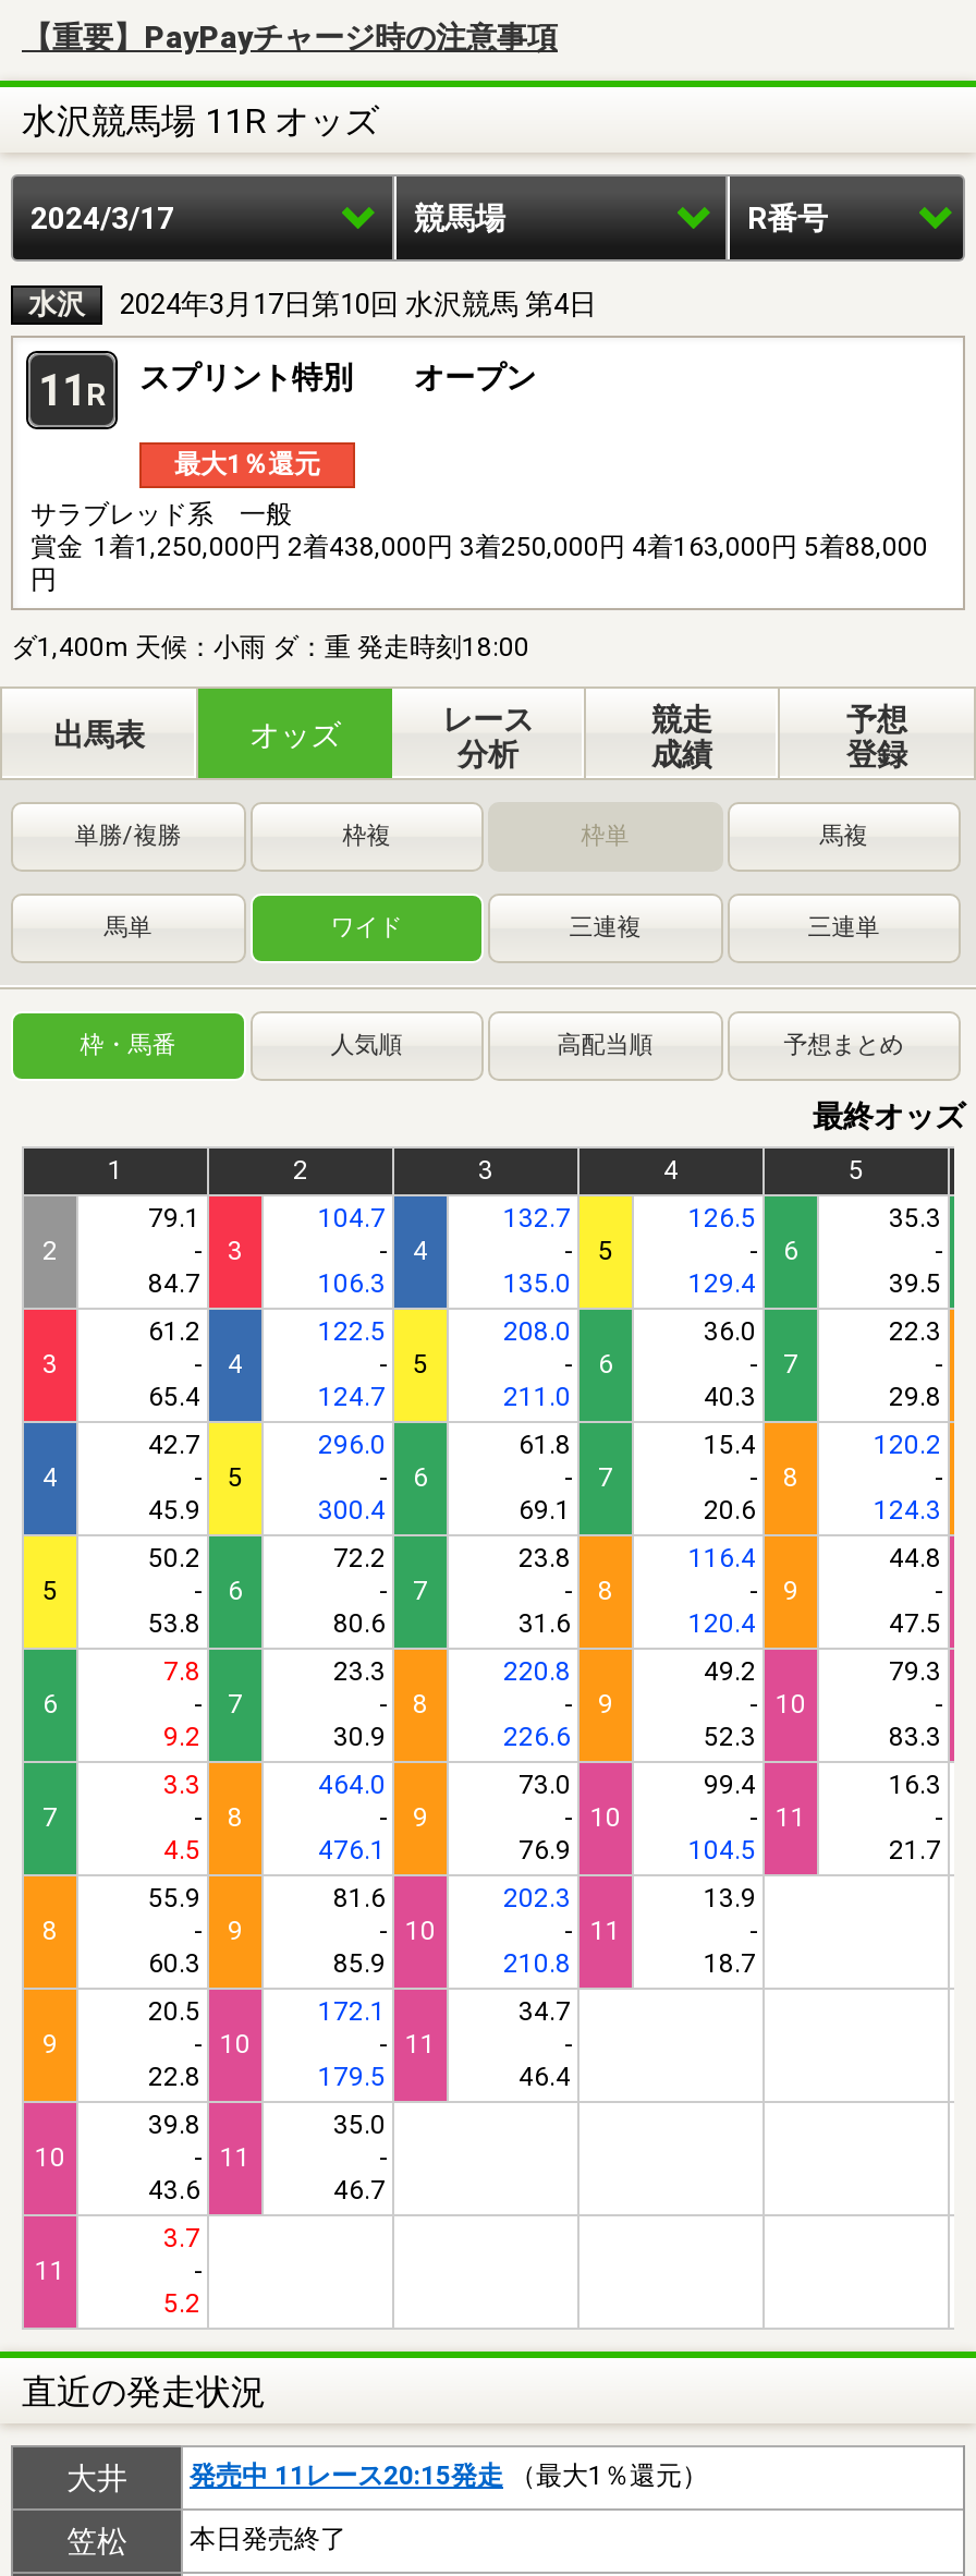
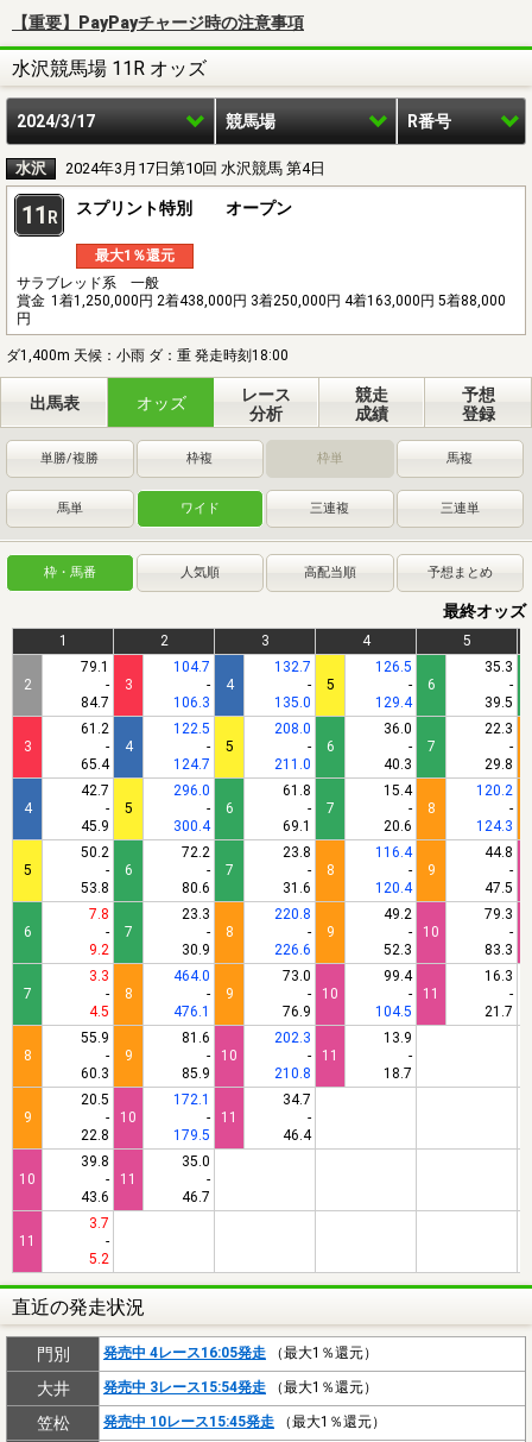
+ 門別
+ 発売中 4レース16:05発走（最大1％還元）

- 発売中 11レース20:15発走（最大1％還元）
+ 発売中 3レース15:54発走（最大1％還元）

- 本日発売終了
+ 発売中 10レース15:45発走（最大1％還元）
